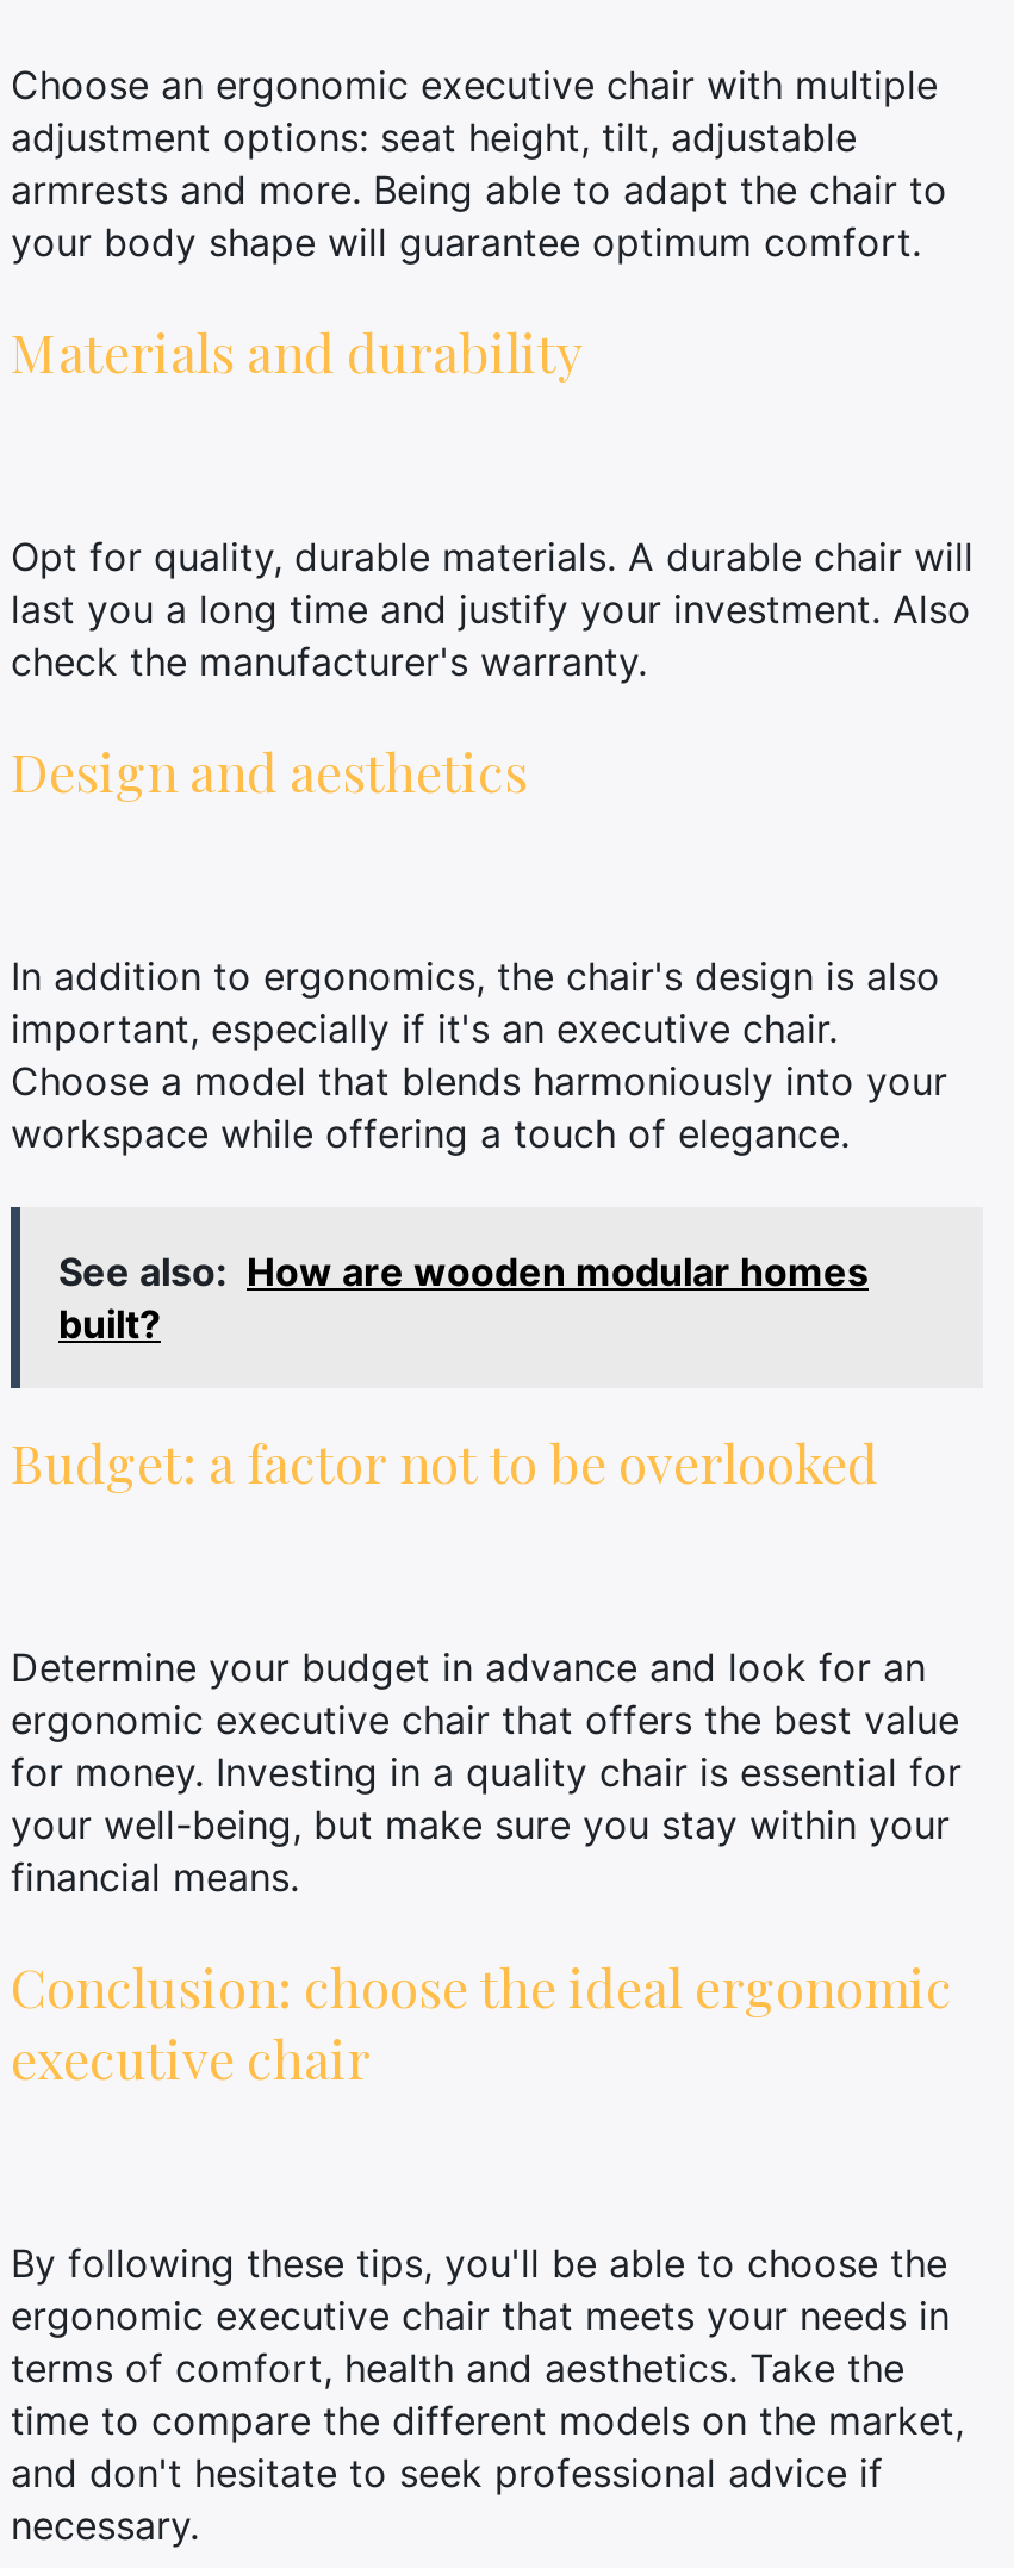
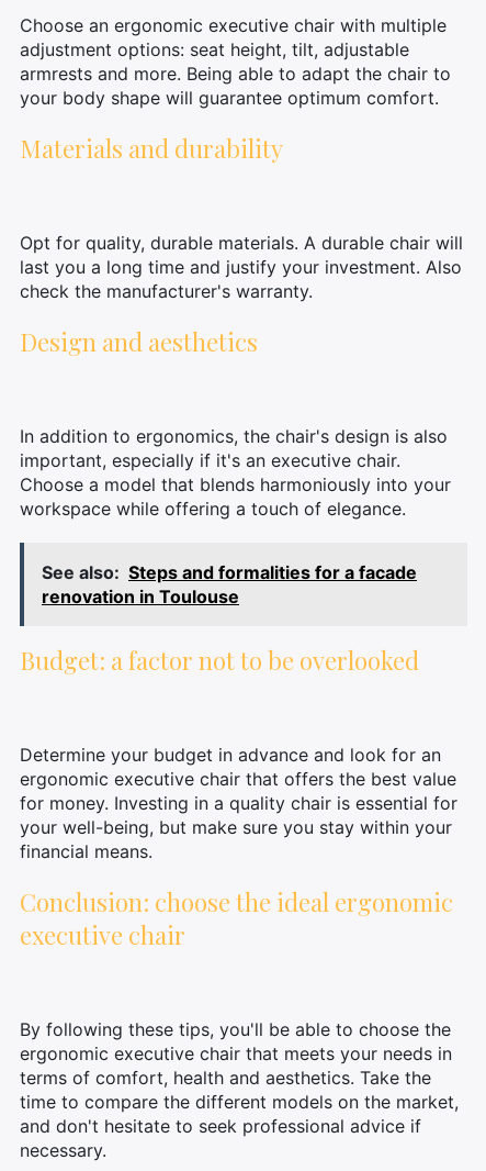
- See also: How are wooden modular homes
- built?
+ See also: Steps and formalities for a facade
+ renovation in Toulouse
